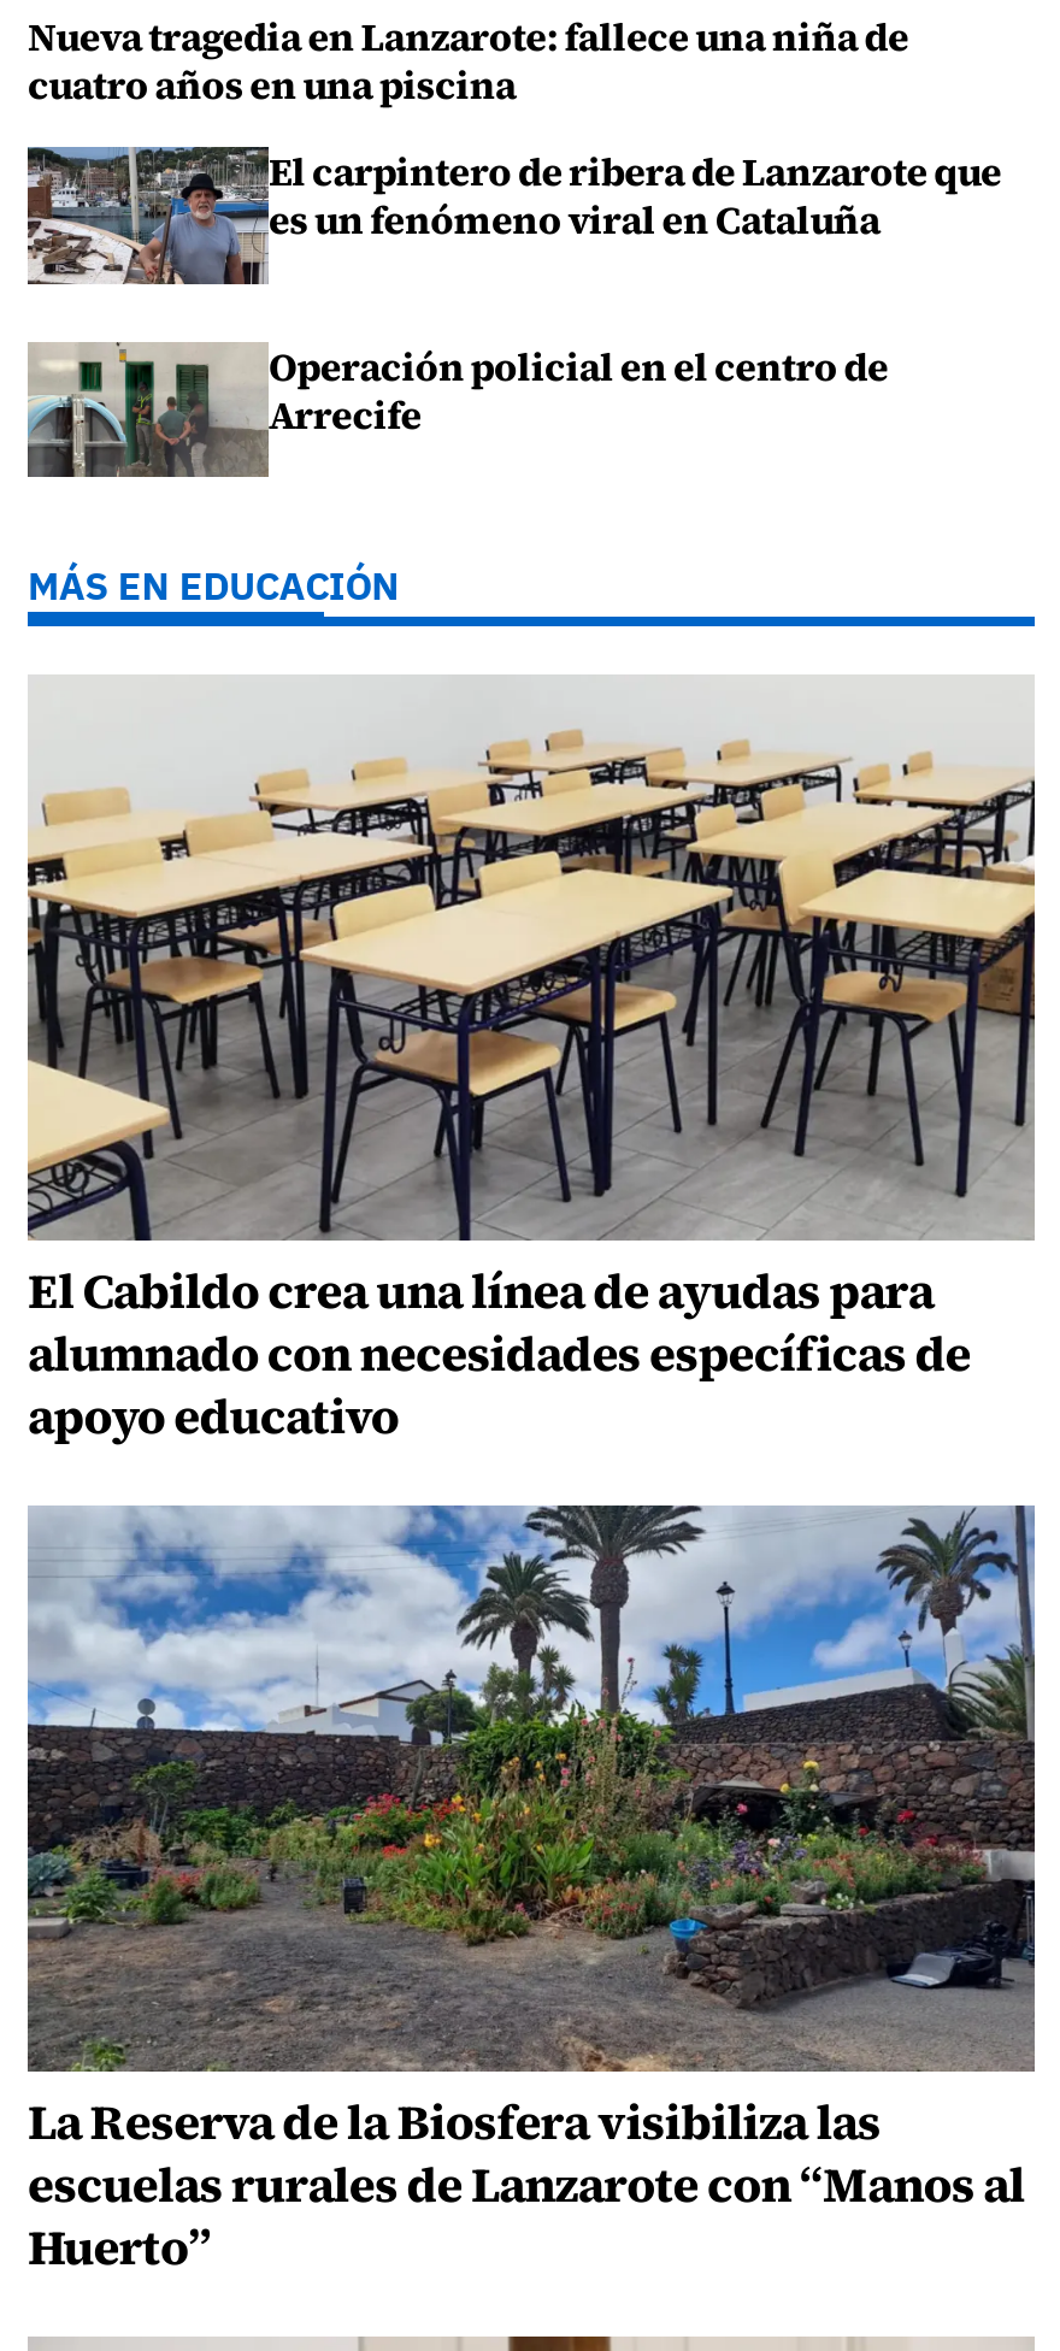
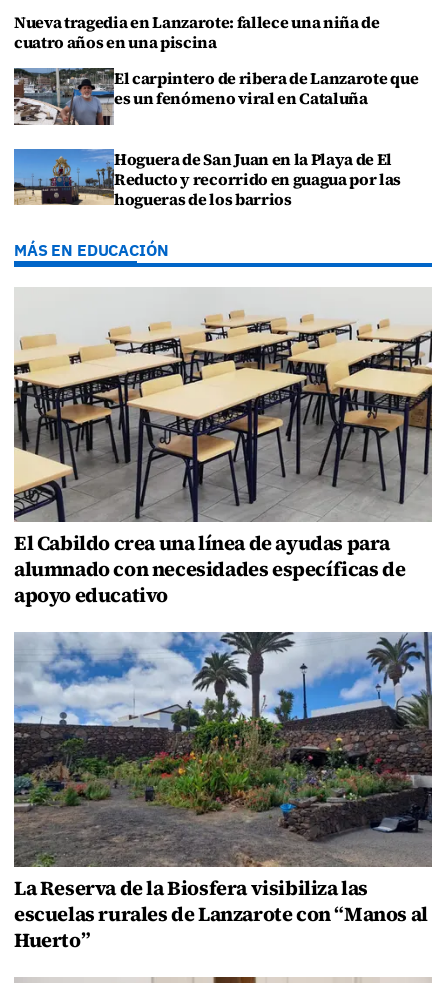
- [image]
- Operación policial en el centro de
- Arrecife
+ [image]
+ Hoguera de San Juan en la Playa de El
+ Reducto y recorrido en guagua por las
+ hogueras de los barrios
